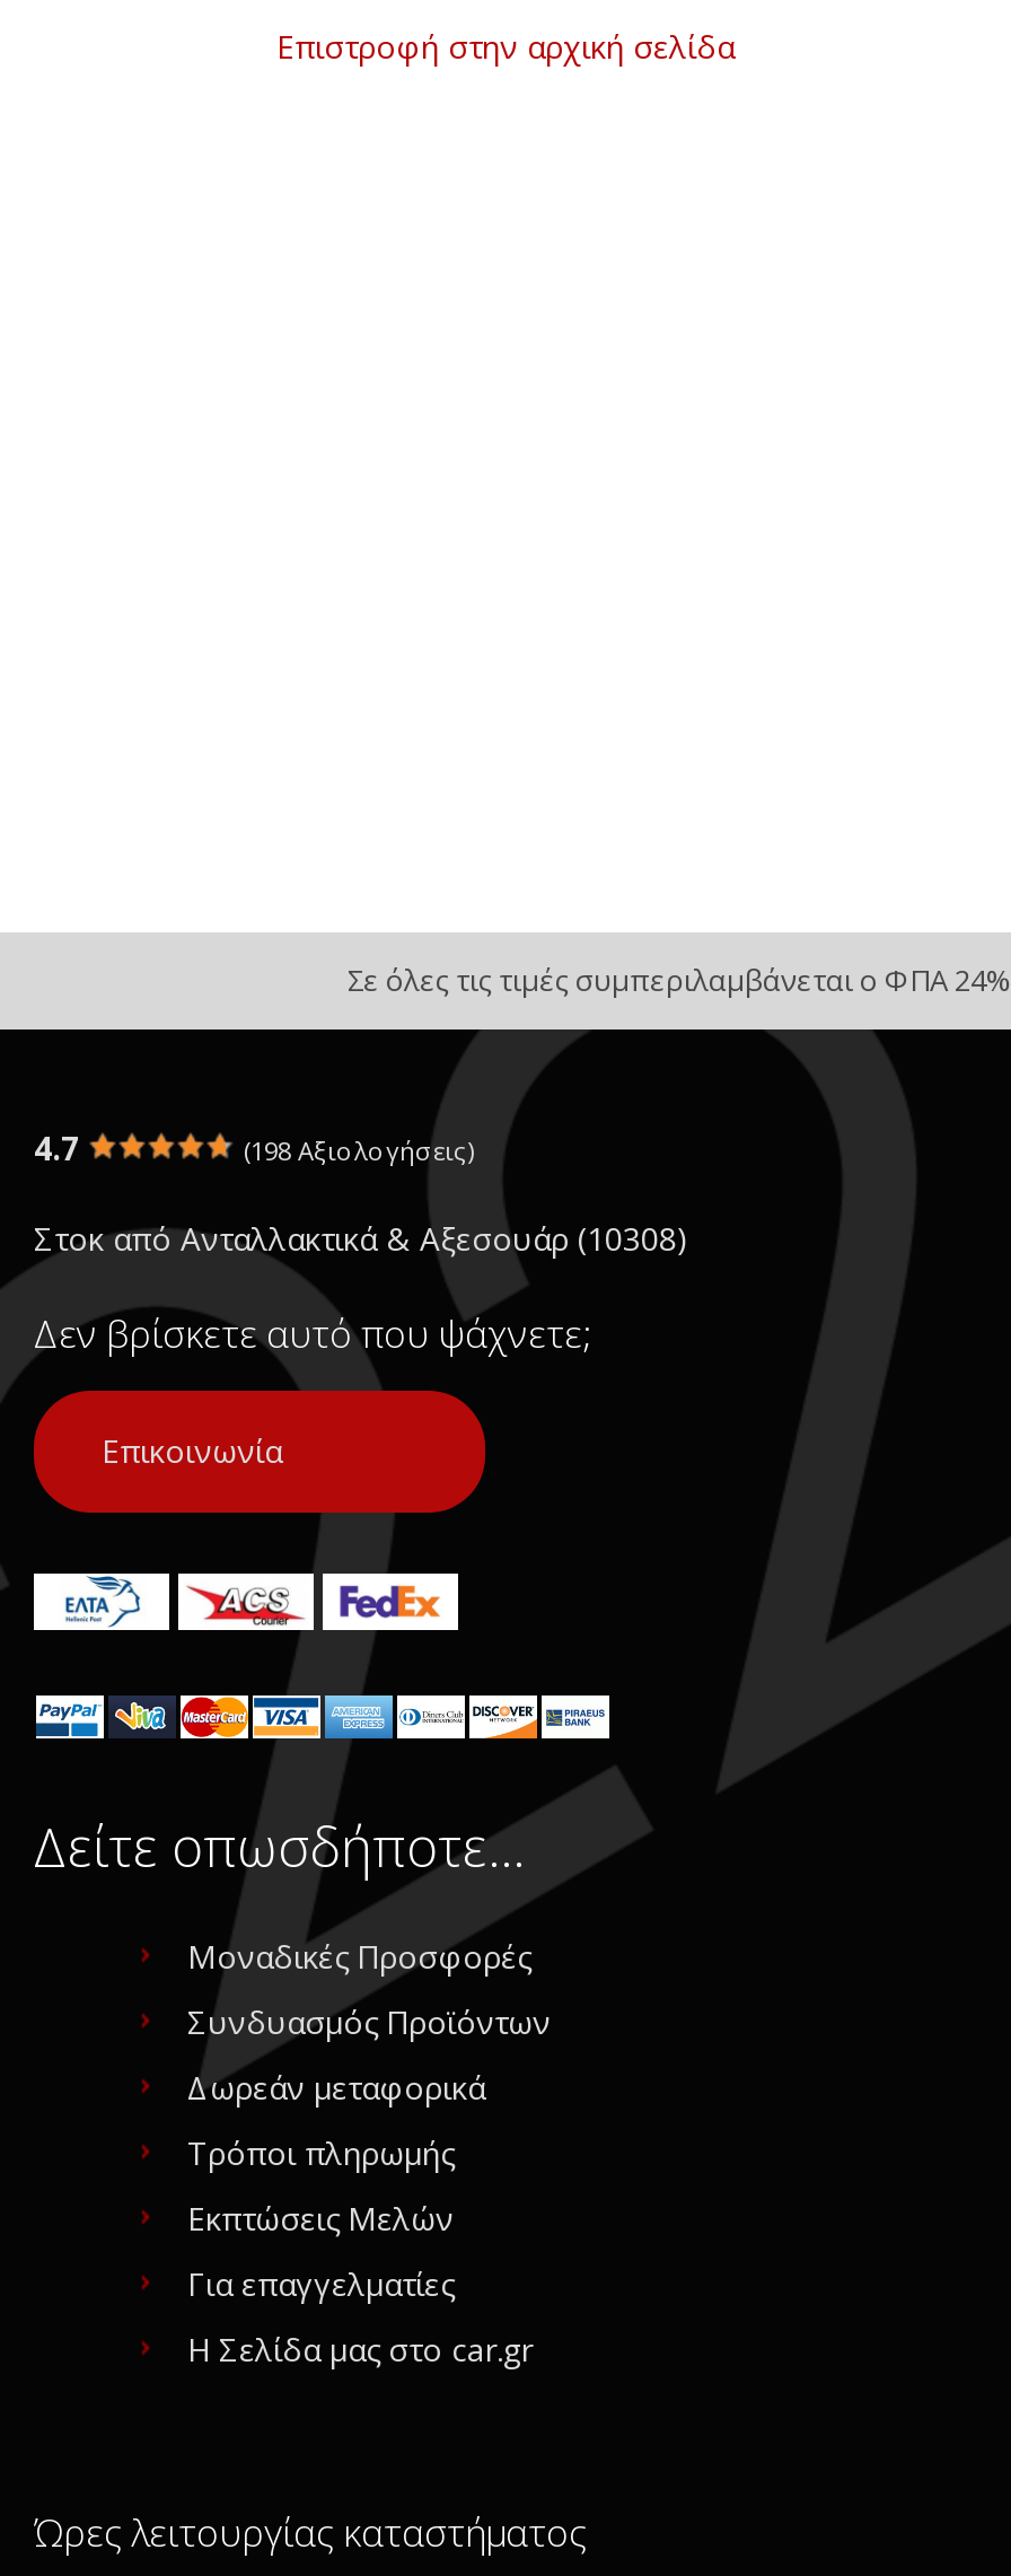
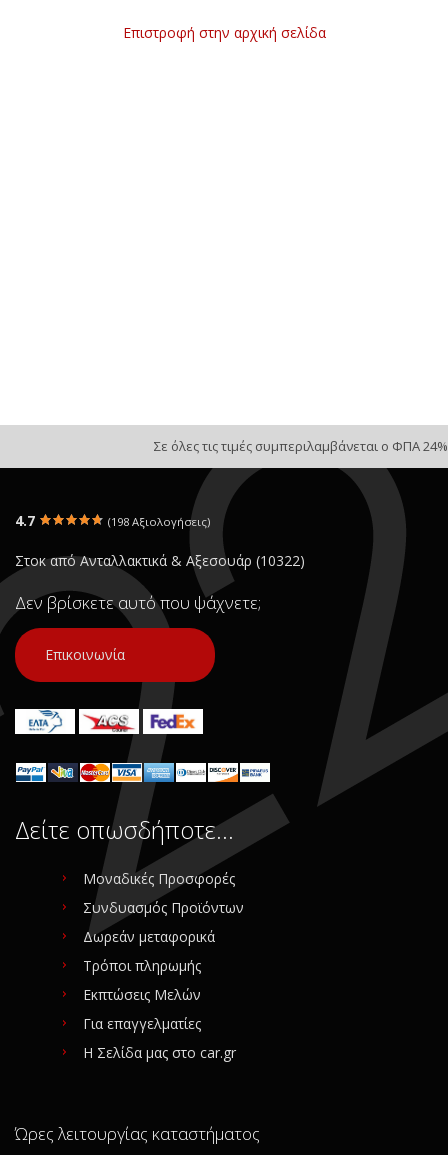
- Στοκ από Ανταλλακτικά & Αξεσουάρ (10308)
+ Στοκ από Ανταλλακτικά & Αξεσουάρ (10322)
